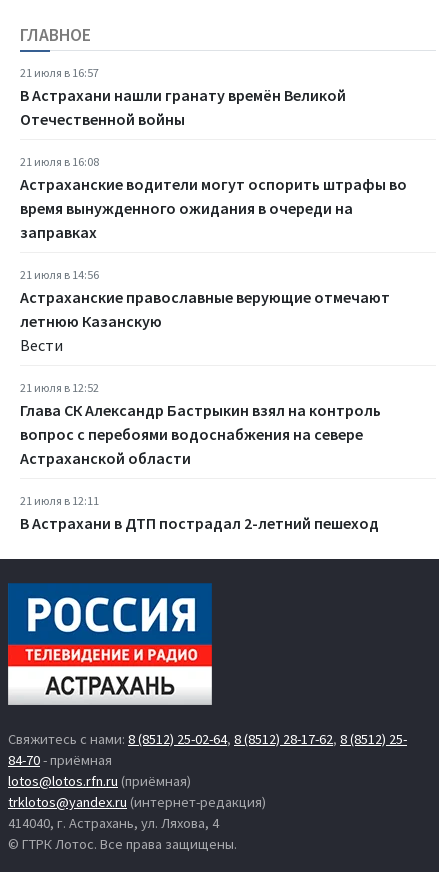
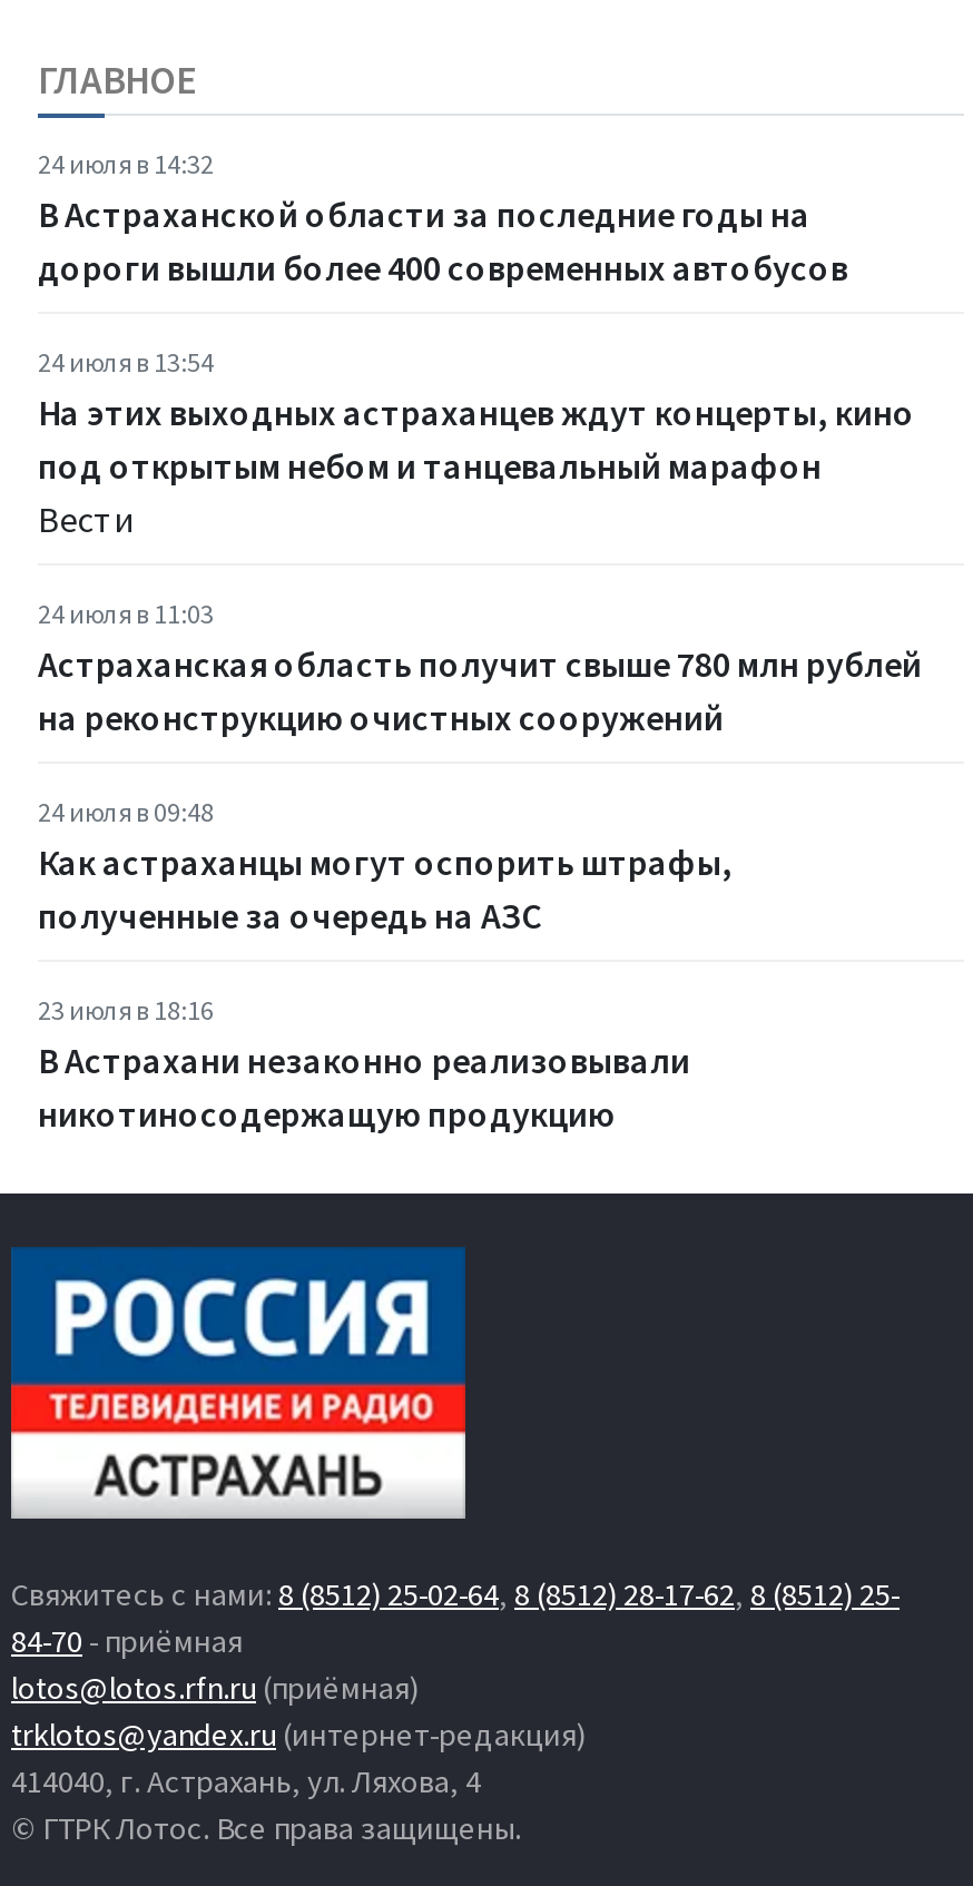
- 21 июля в 16:57
- В Астрахани нашли гранату времён Великой
- Отечественной войны
- 21 июля в 16:08
- Астраханские водители могут оспорить штрафы во
- время вынужденного ожидания в очереди на
- заправках
- 21 июля в 14:56
- Астраханские православные верующие отмечают
- летнюю Казанскую
+ 24 июля в 14:32
+ В Астраханской области за последние годы на
+ дороги вышли более 400 современных автобусов
+ 24 июля в 13:54
+ На этих выходных астраханцев ждут концерты, кино
+ под открытым небом и танцевальный марафон

moved up: Вести

- 21 июля в 12:52
- Глава СК Александр Бастрыкин взял на контроль
- вопрос с перебоями водоснабжения на севере
- Астраханской области
- 21 июля в 12:11
- В Астрахани в ДТП пострадал 2-летний пешеход
+ 24 июля в 11:03
+ Астраханская область получит свыше 780 млн рублей
+ на реконструкцию очистных сооружений
+ 24 июля в 09:48
+ Как астраханцы могут оспорить штрафы,
+ полученные за очередь на АЗС
+ 23 июля в 18:16
+ В Астрахани незаконно реализовывали
+ никотиносодержащую продукцию
